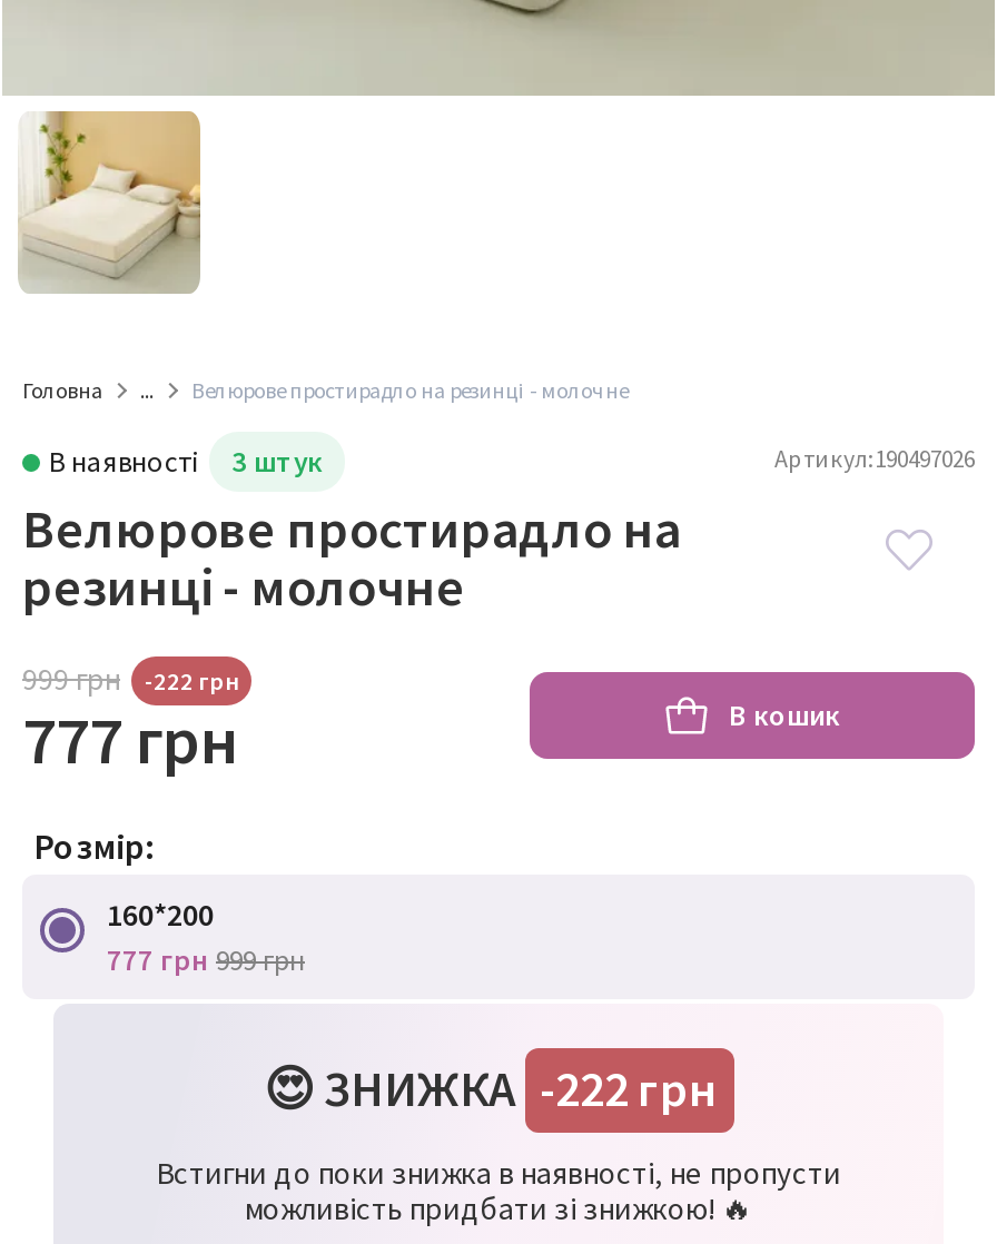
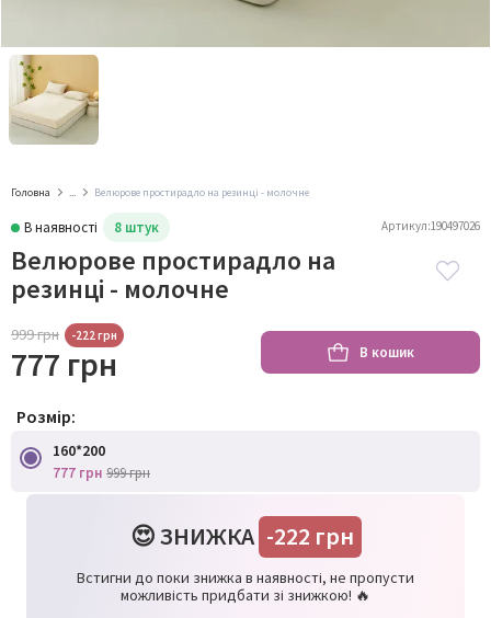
- В наявності 3 штук
+ В наявності 8 штук
